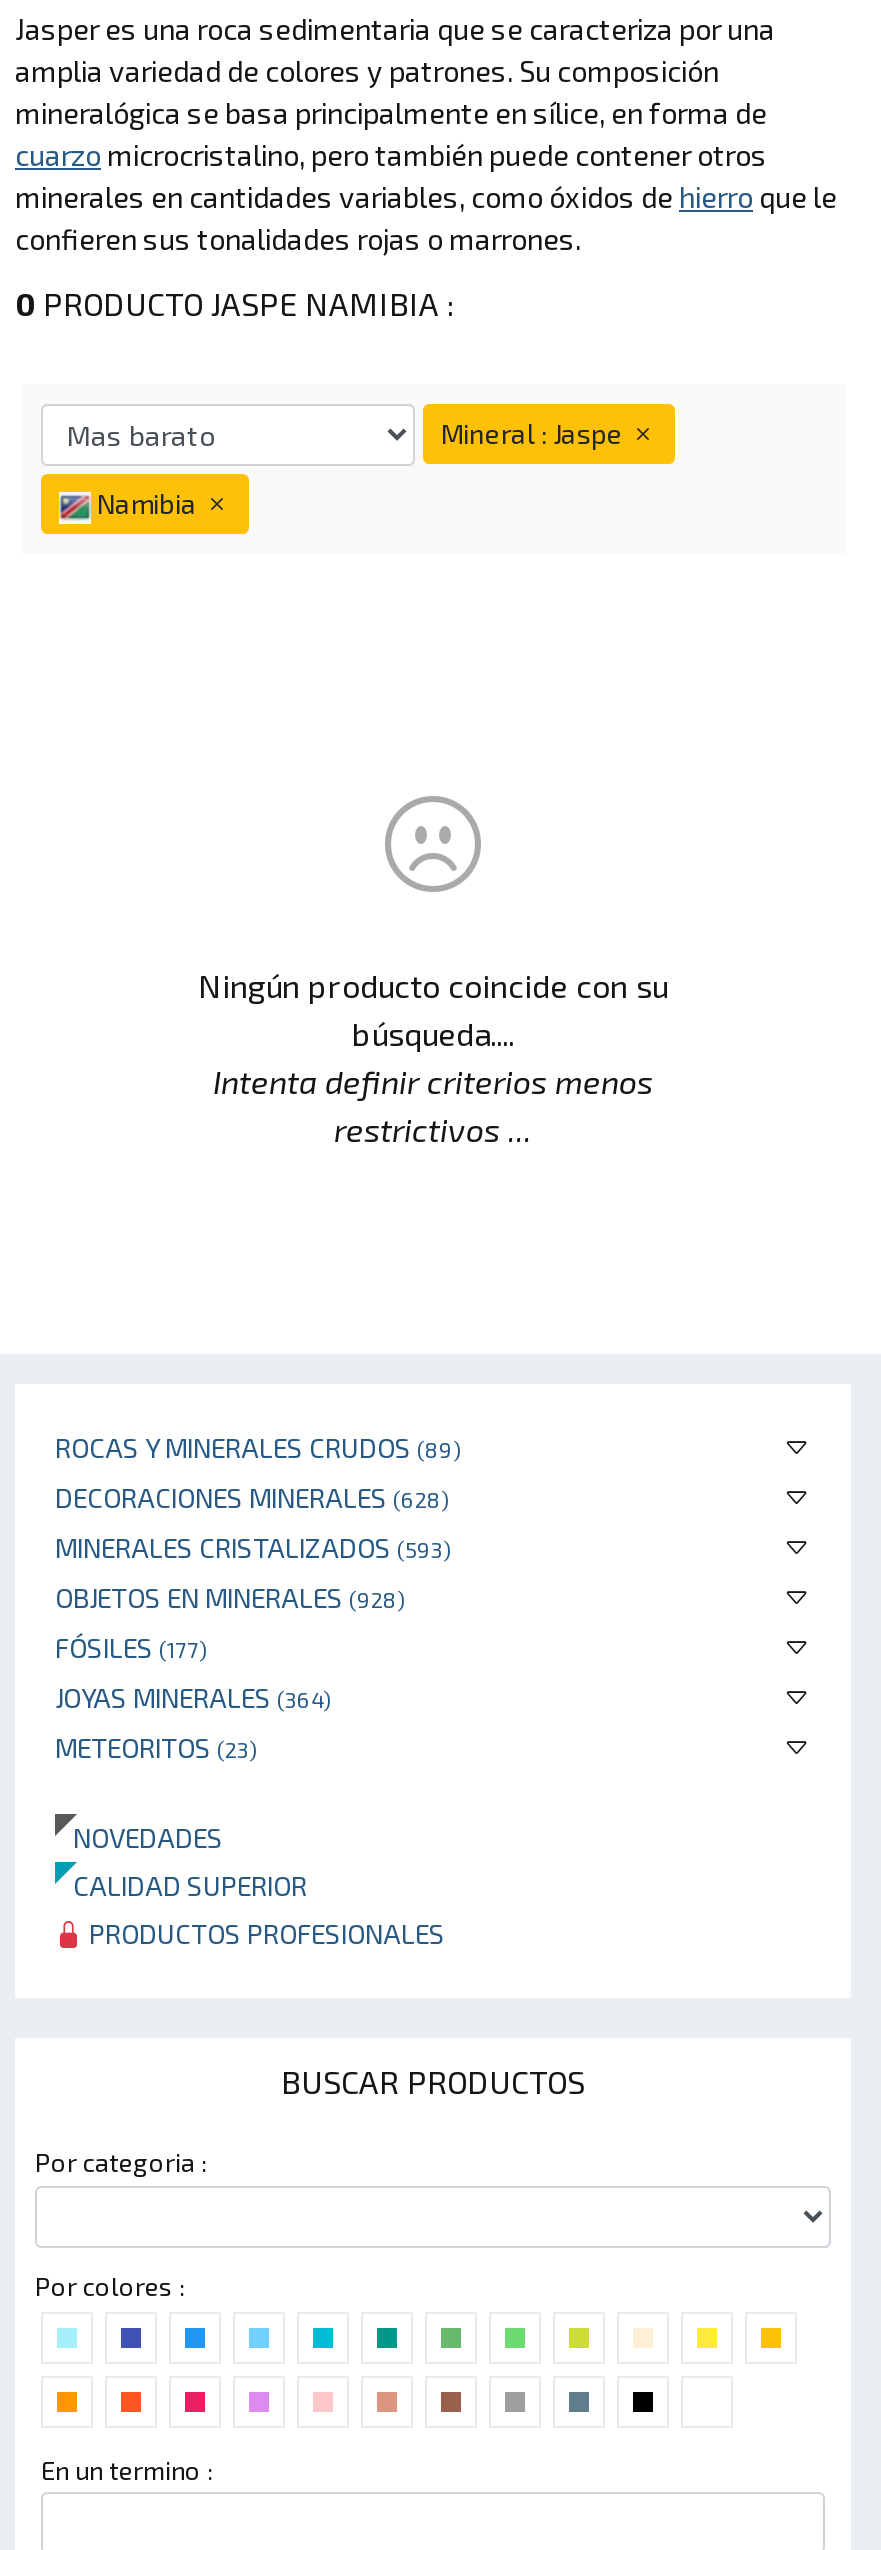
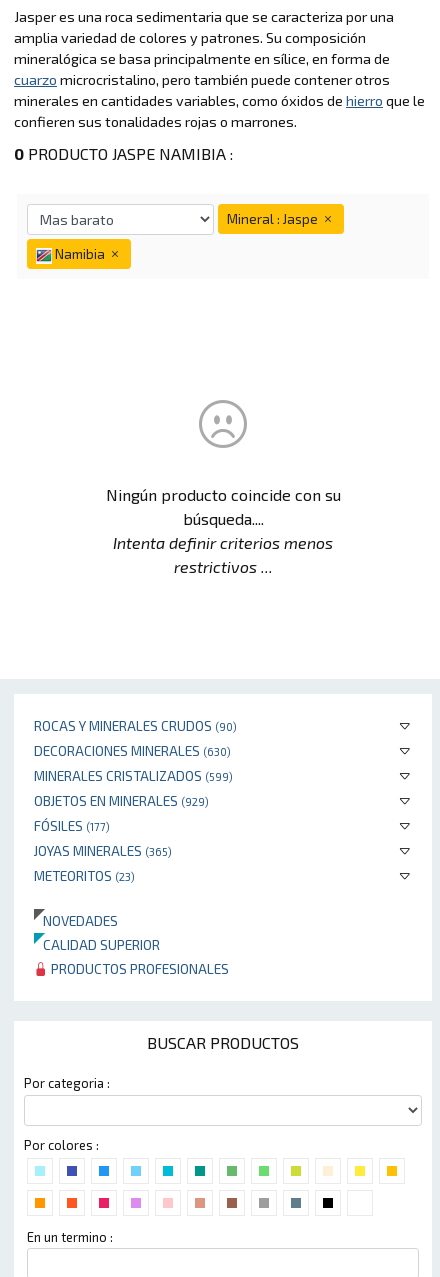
- ROCAS Y MINERALES CRUDOS (89)
+ ROCAS Y MINERALES CRUDOS (90)

- DECORACIONES MINERALES (628)
+ DECORACIONES MINERALES (630)

- MINERALES CRISTALIZADOS (593)
+ MINERALES CRISTALIZADOS (599)

- OBJETOS EN MINERALES (928)
+ OBJETOS EN MINERALES (929)

- JOYAS MINERALES (364)
+ JOYAS MINERALES (365)
